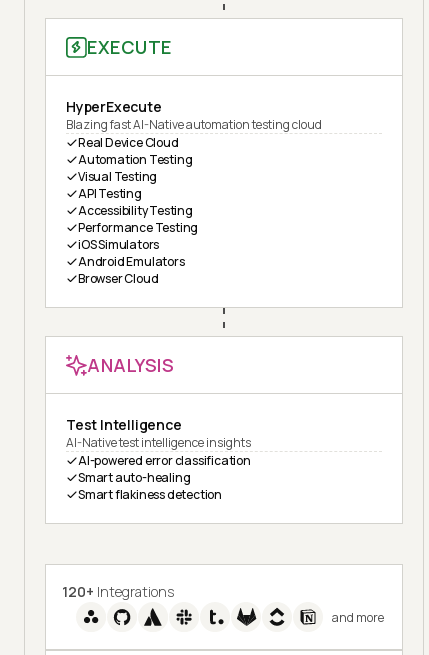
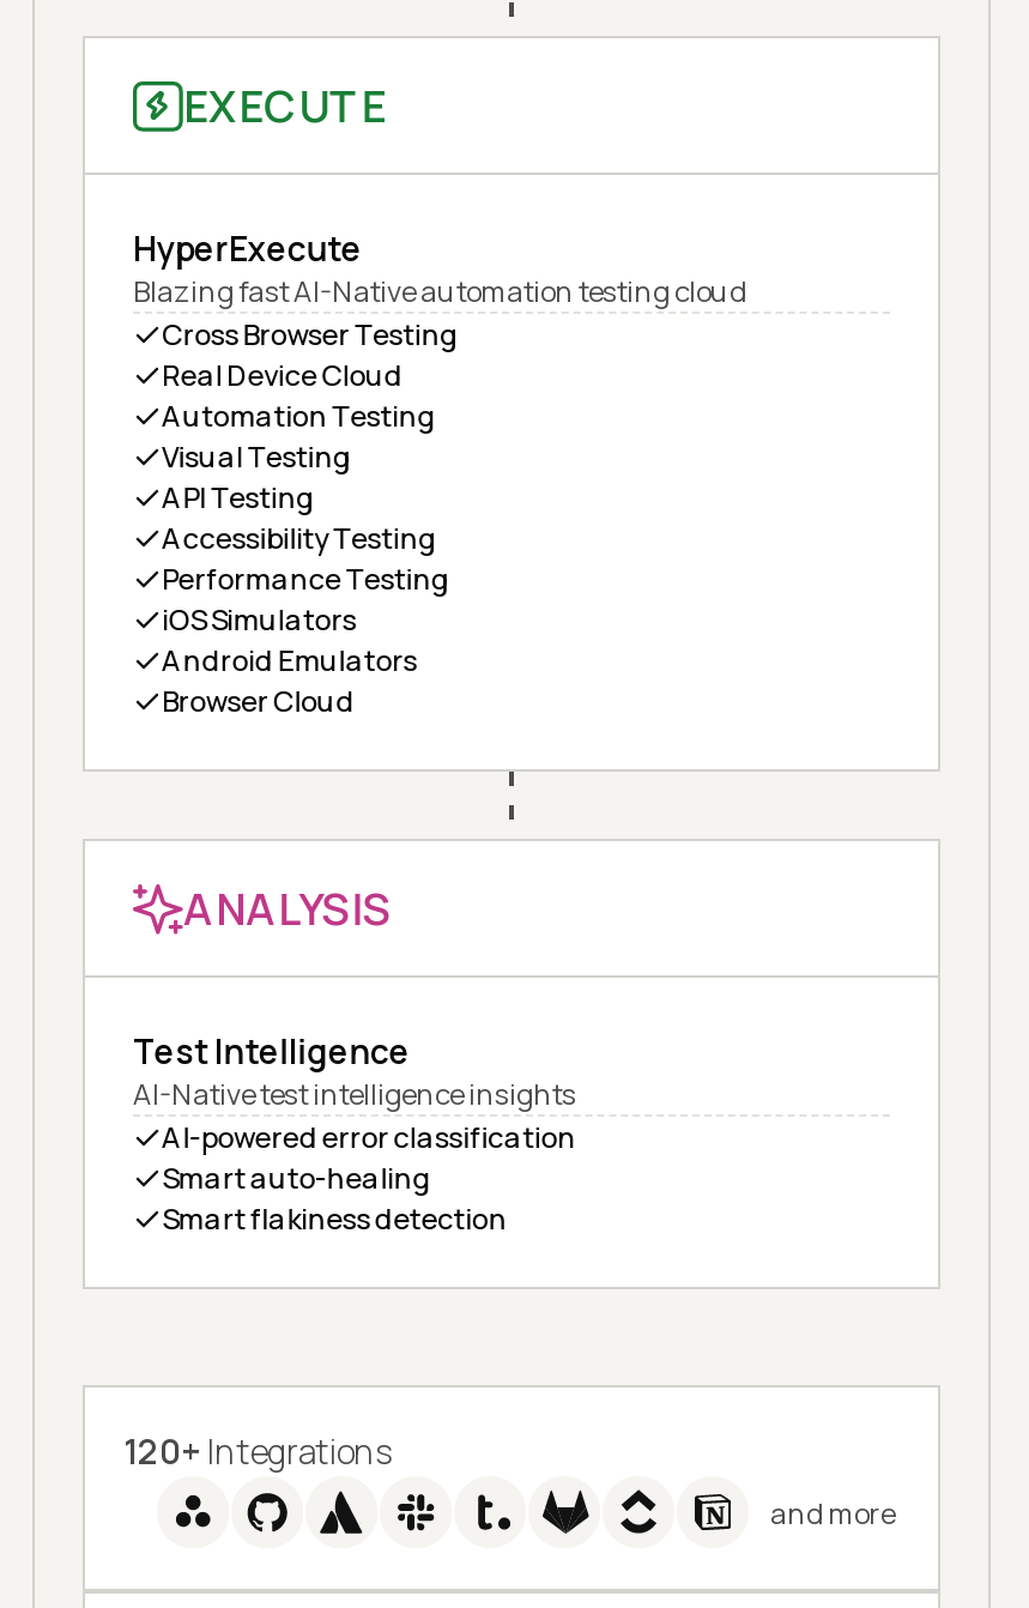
+ Cross Browser Testing
